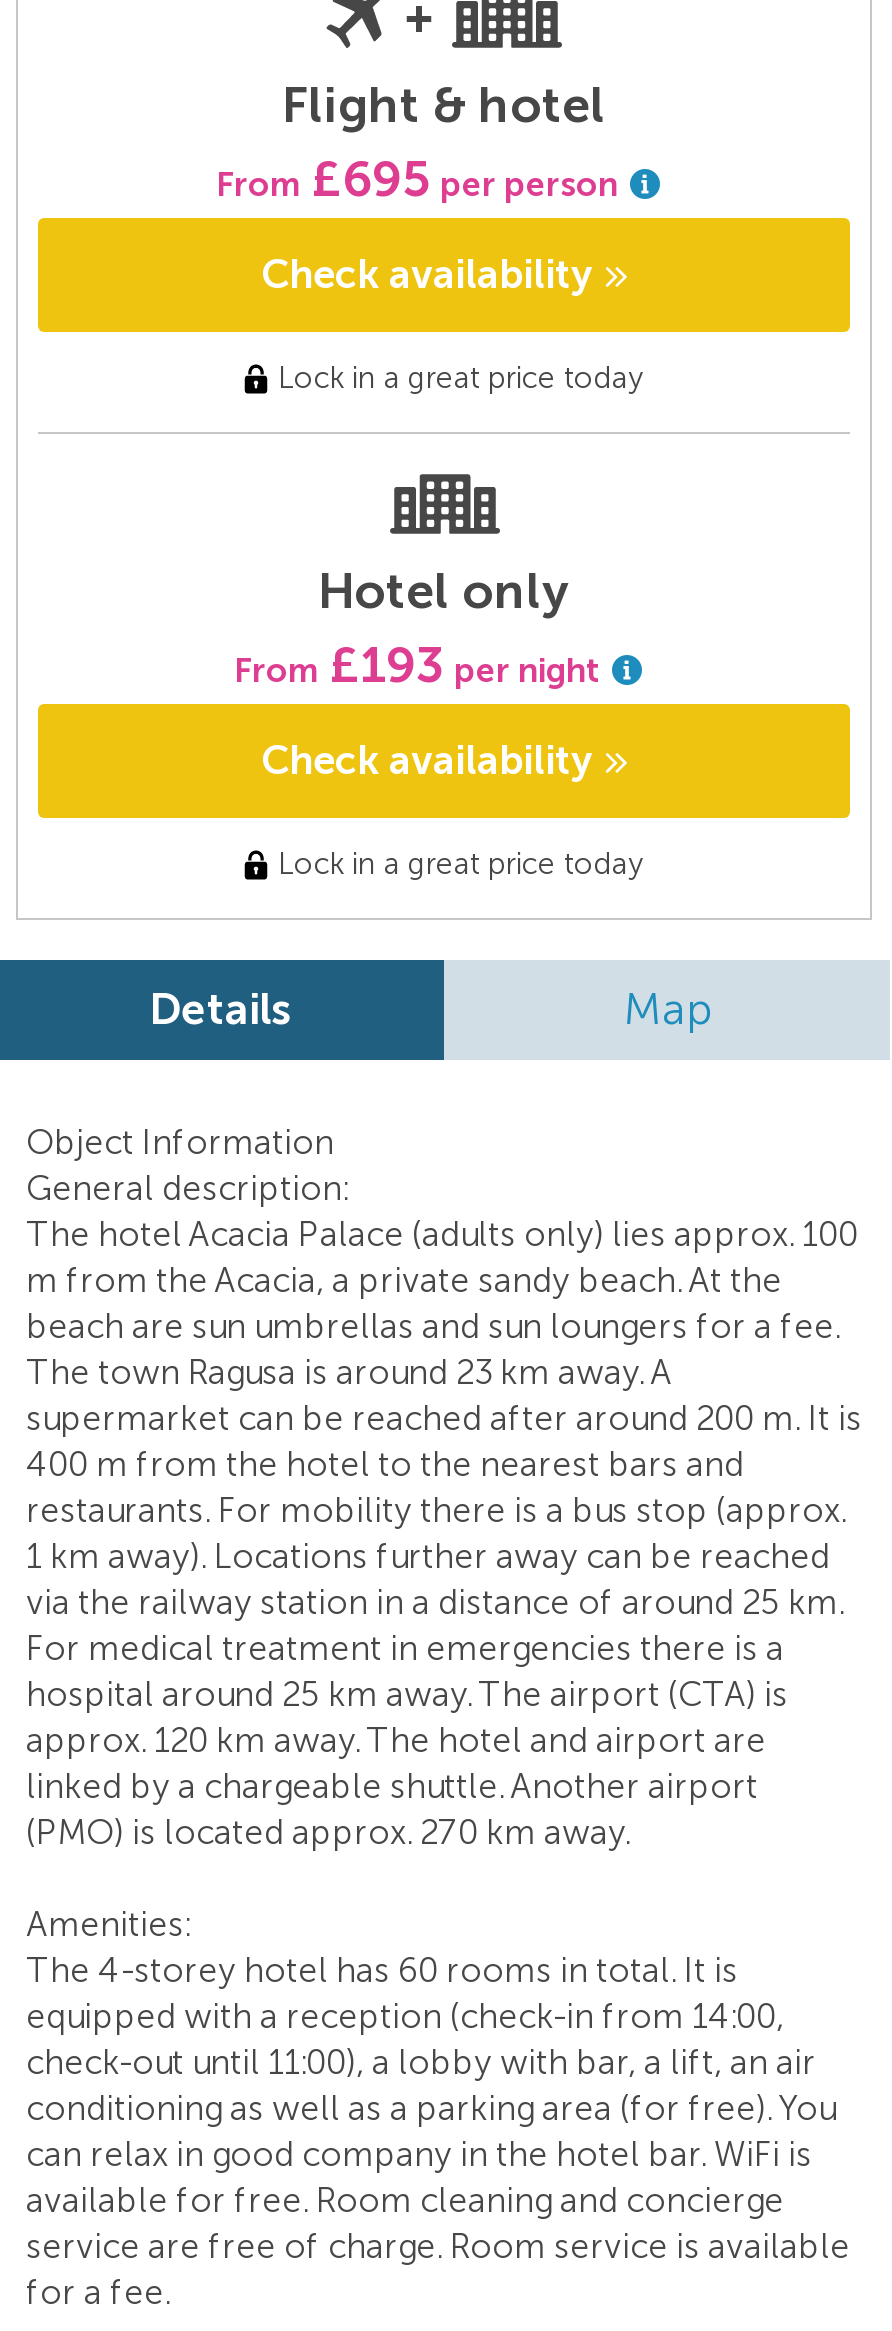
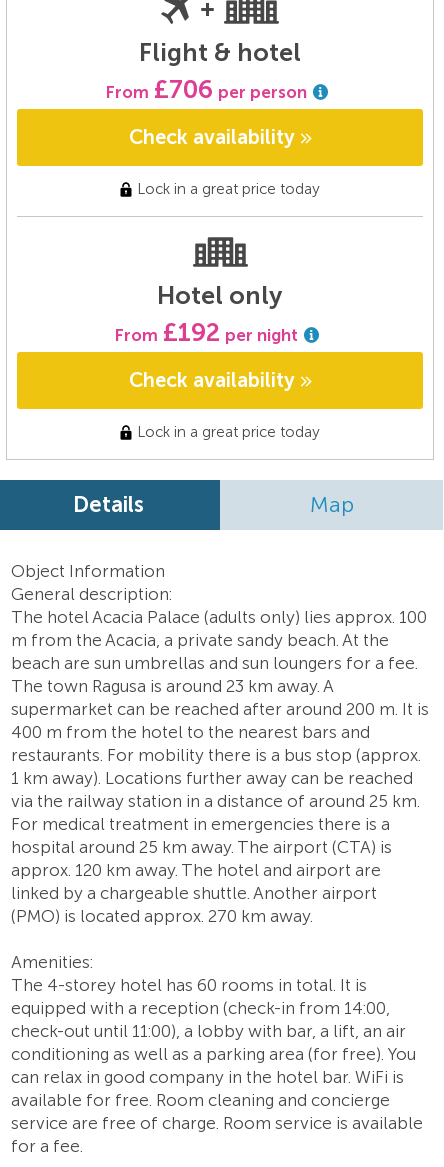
- From £695 per person
+ From £706 per person

- From £193 per night
+ From £192 per night
